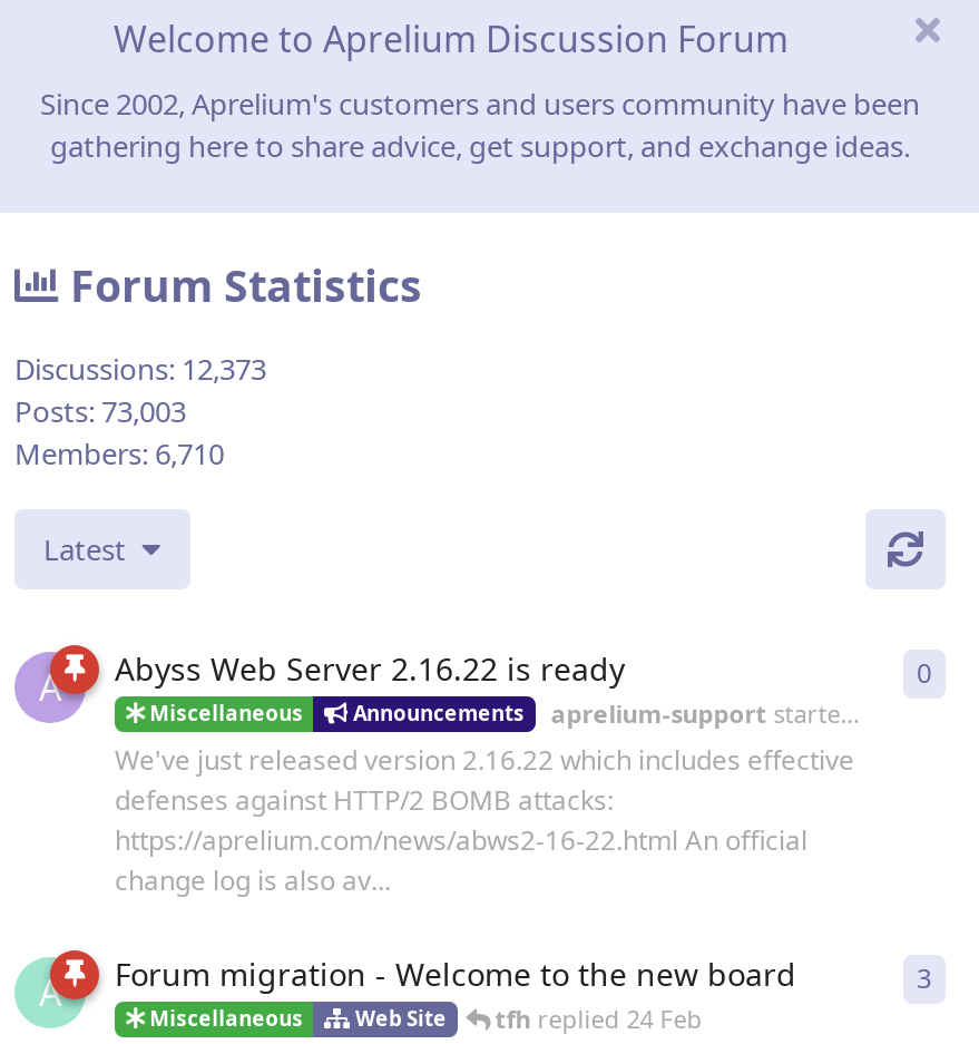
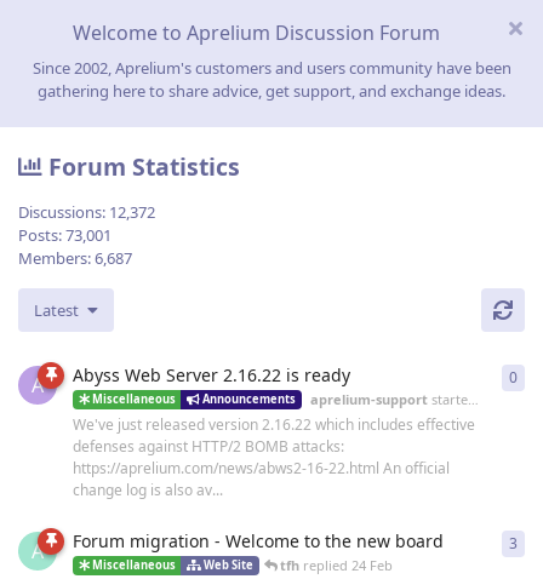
- Discussions: 12,373
+ Discussions: 12,372

- Posts: 73,003
+ Posts: 73,001

- Members: 6,710
+ Members: 6,687
